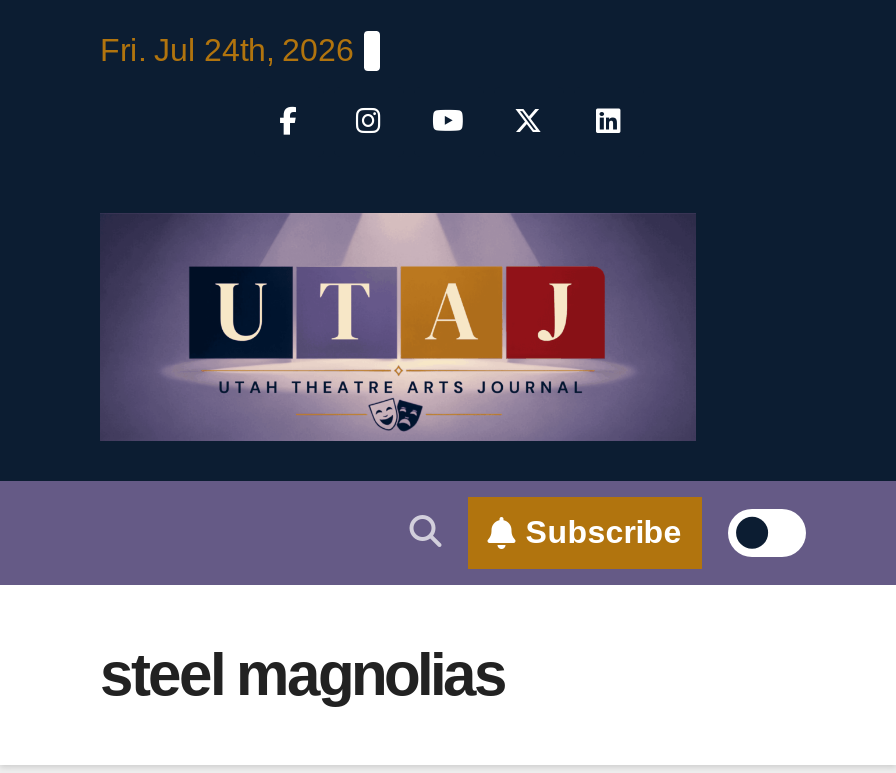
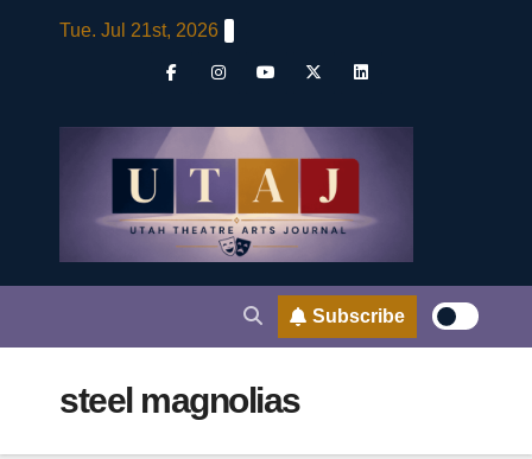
- Fri. Jul 24th, 2026
+ Tue. Jul 21st, 2026
